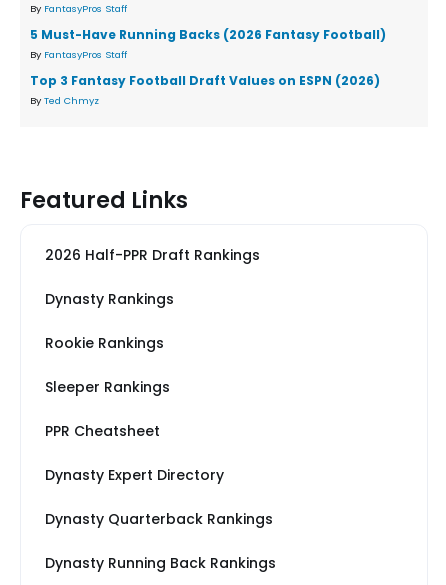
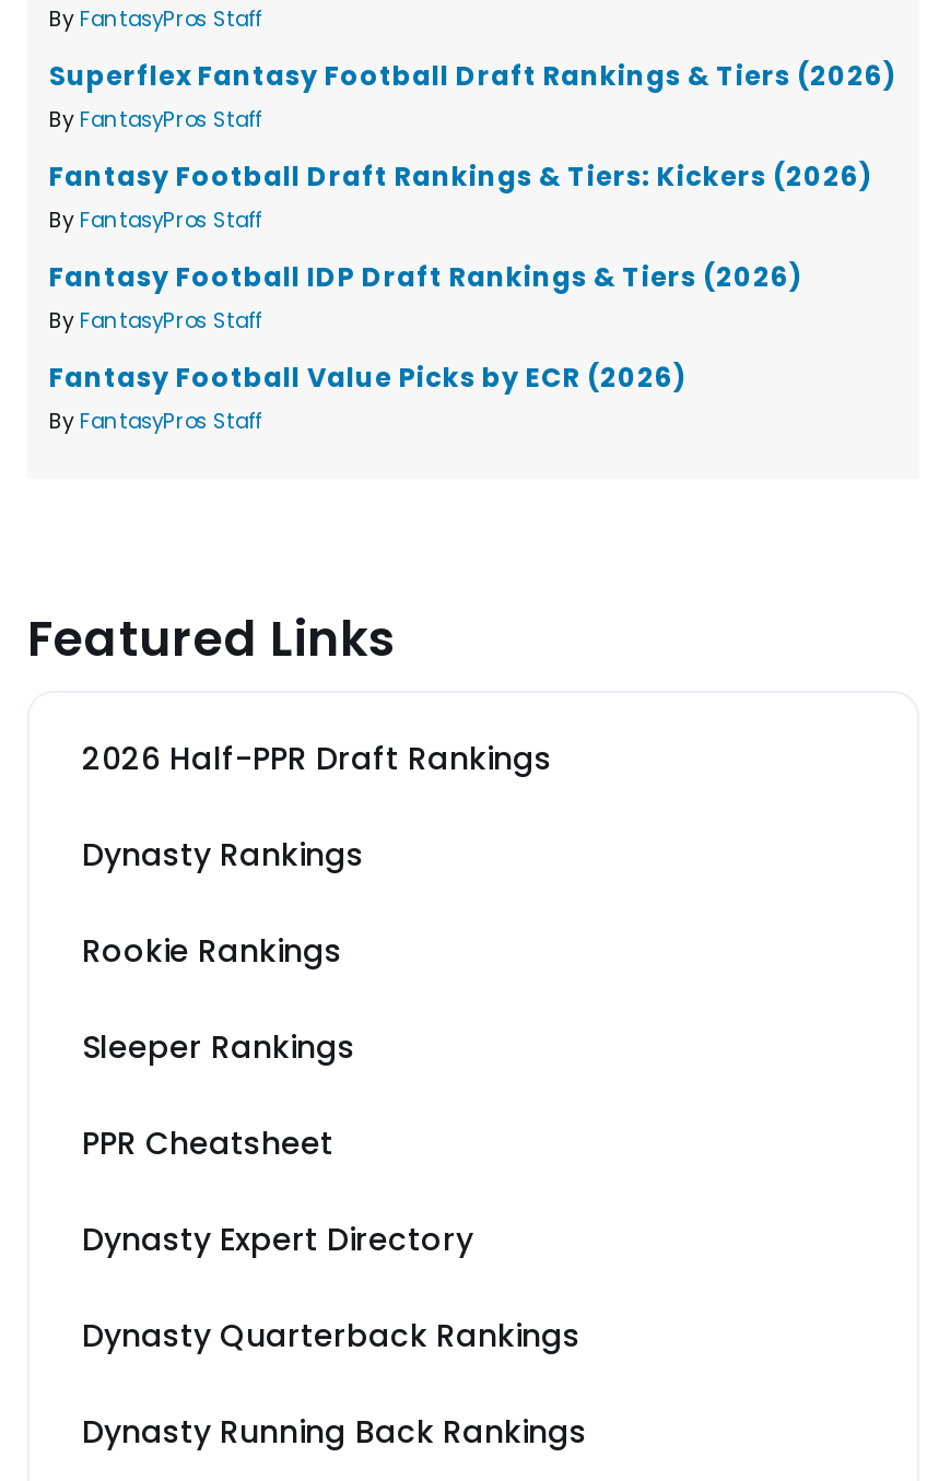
- 5 Must-Have Running Backs (2026 Fantasy Football)
+ Superflex Fantasy Football Draft Rankings & Tiers (2026)

- Top 3 Fantasy Football Draft Values on ESPN (2026)
- By Ted Chmyz
+ Fantasy Football Draft Rankings & Tiers: Kickers (2026)
+ By FantasyPros Staff
+ Fantasy Football IDP Draft Rankings & Tiers (2026)
+ By FantasyPros Staff
+ Fantasy Football Value Picks by ECR (2026)
+ By FantasyPros Staff
